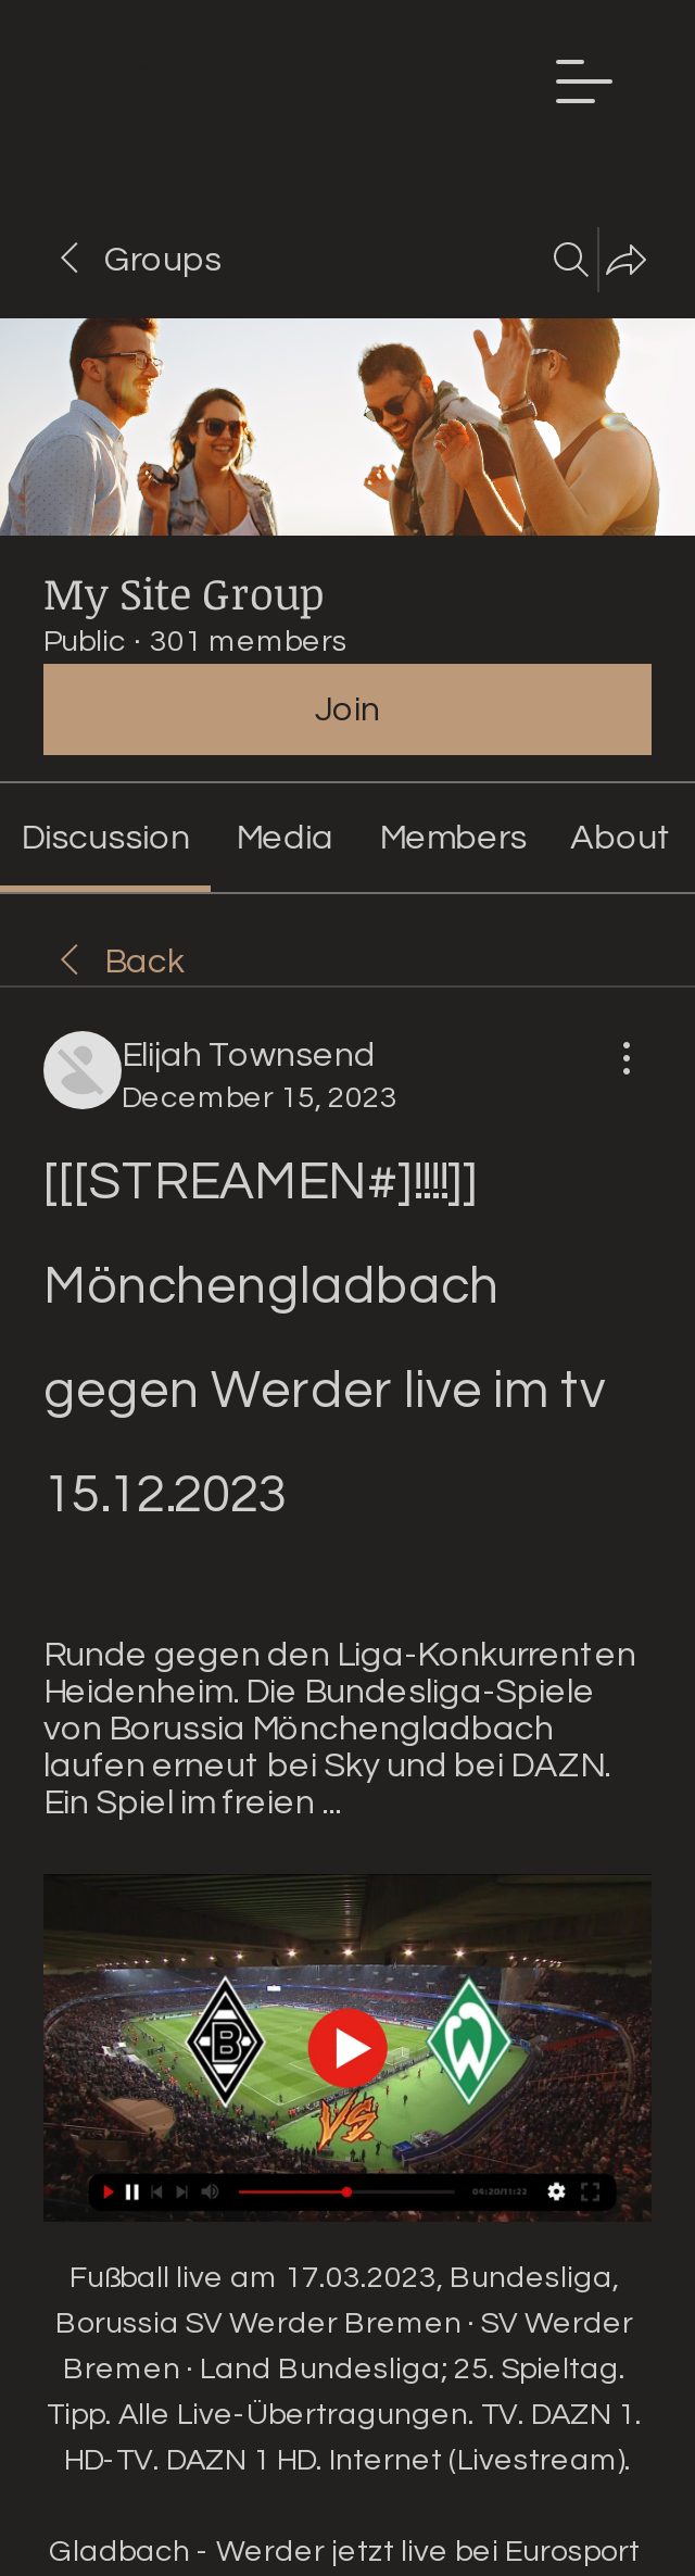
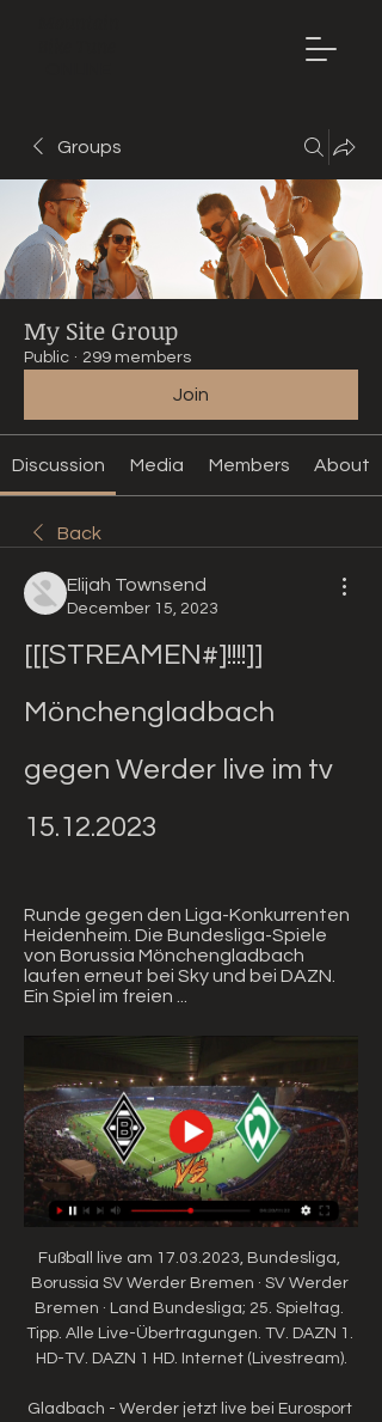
- Public · 301 members
+ Public · 299 members
